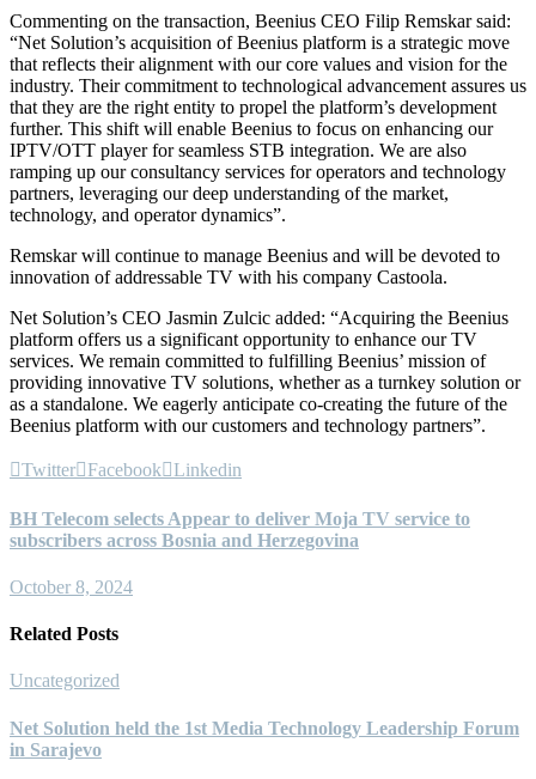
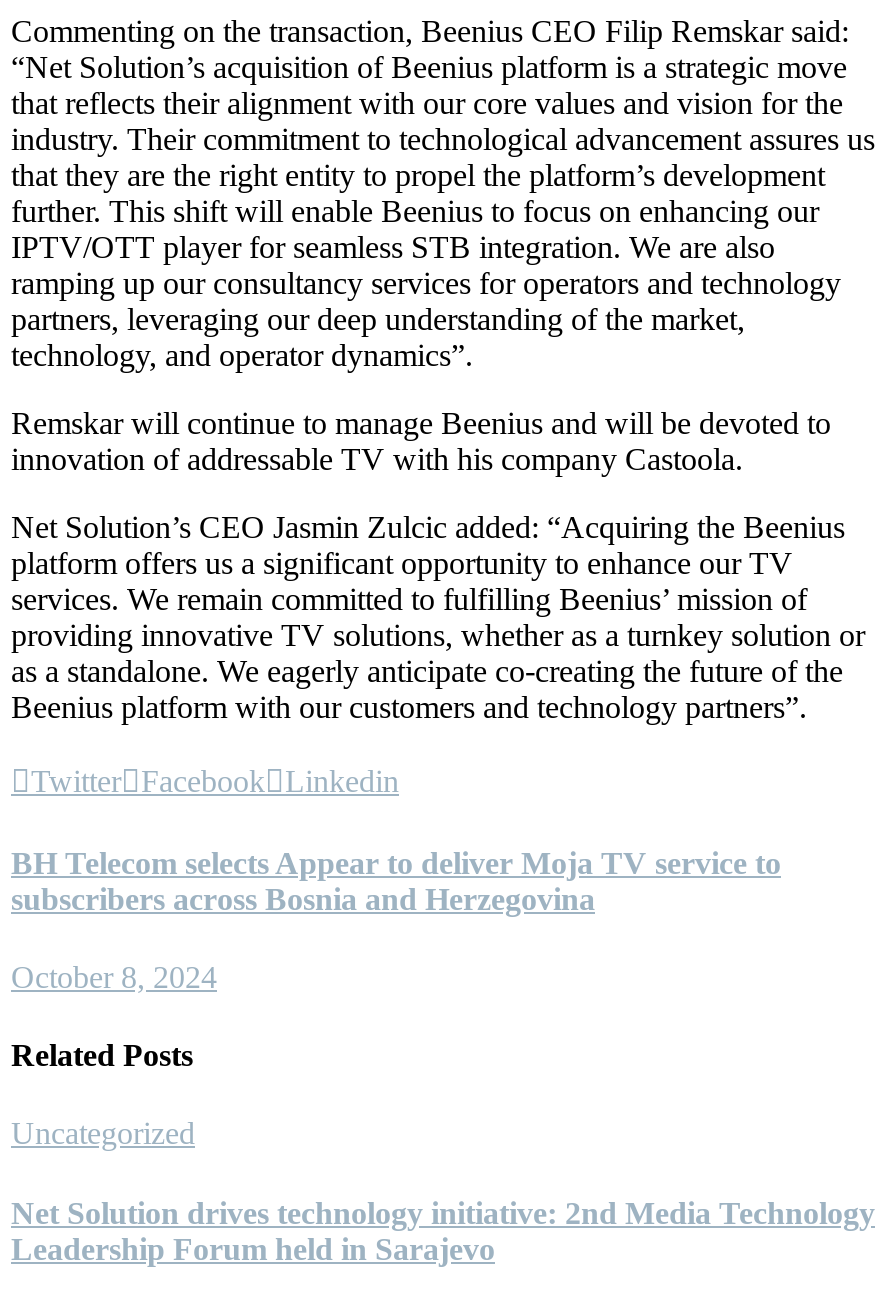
- Net Solution held the 1st Media Technology Leadership Forum
- in Sarajevo
+ Net Solution drives technology initiative: 2nd Media Technology
+ Leadership Forum held in Sarajevo
